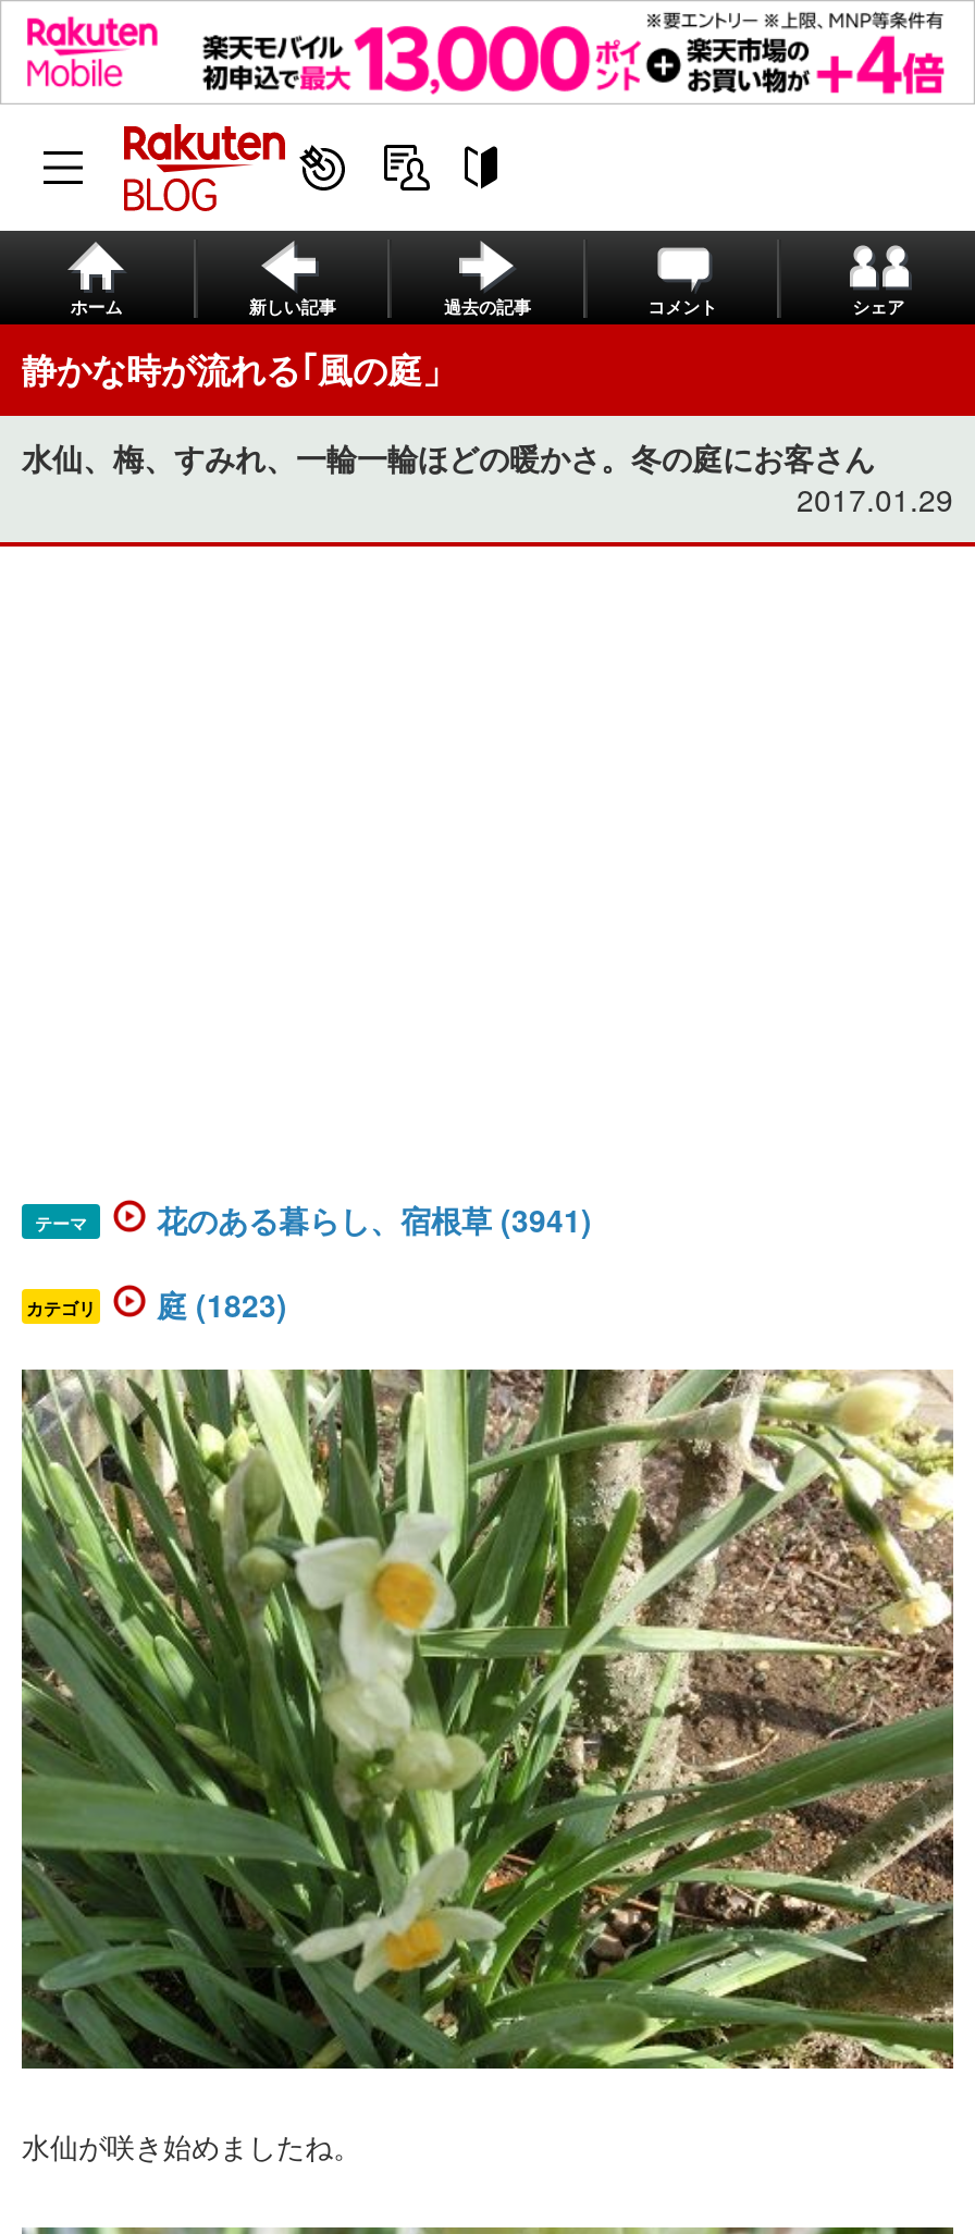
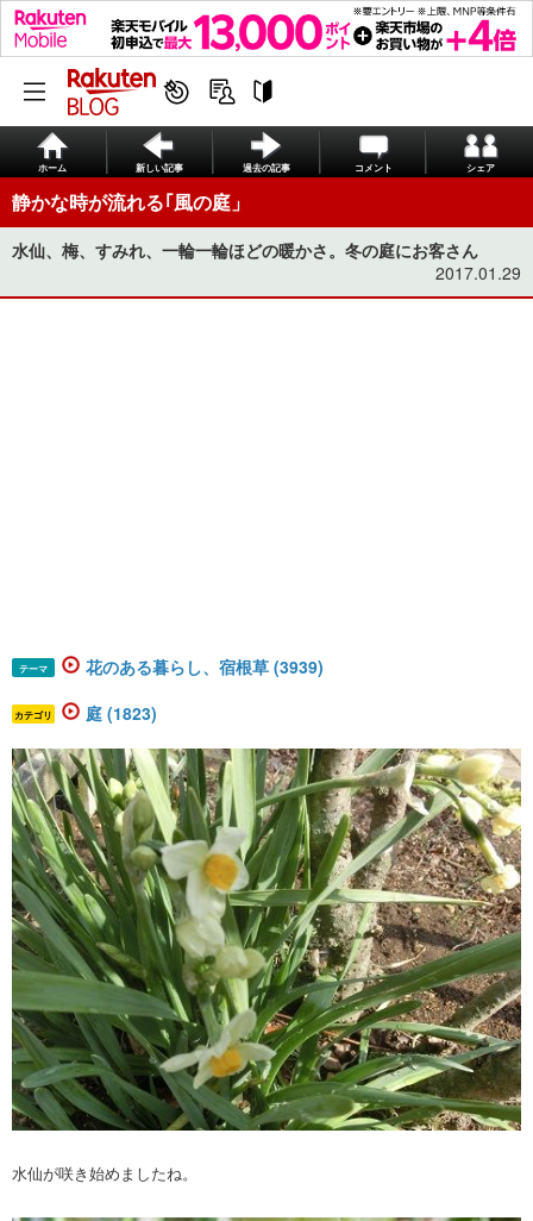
- 花のある暮らし、宿根草 (3941)
+ 花のある暮らし、宿根草 (3939)
